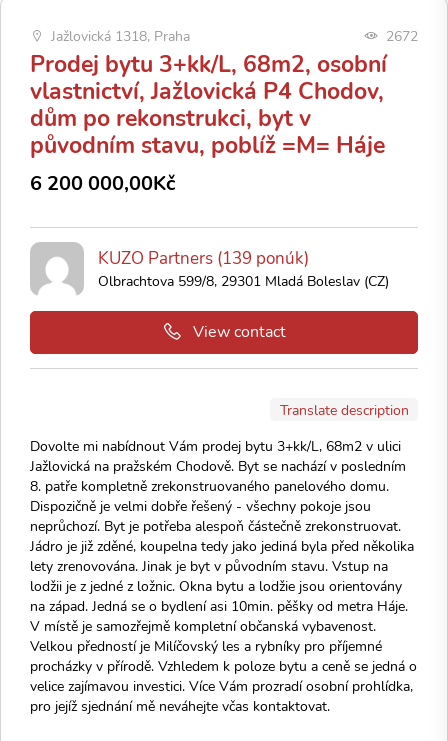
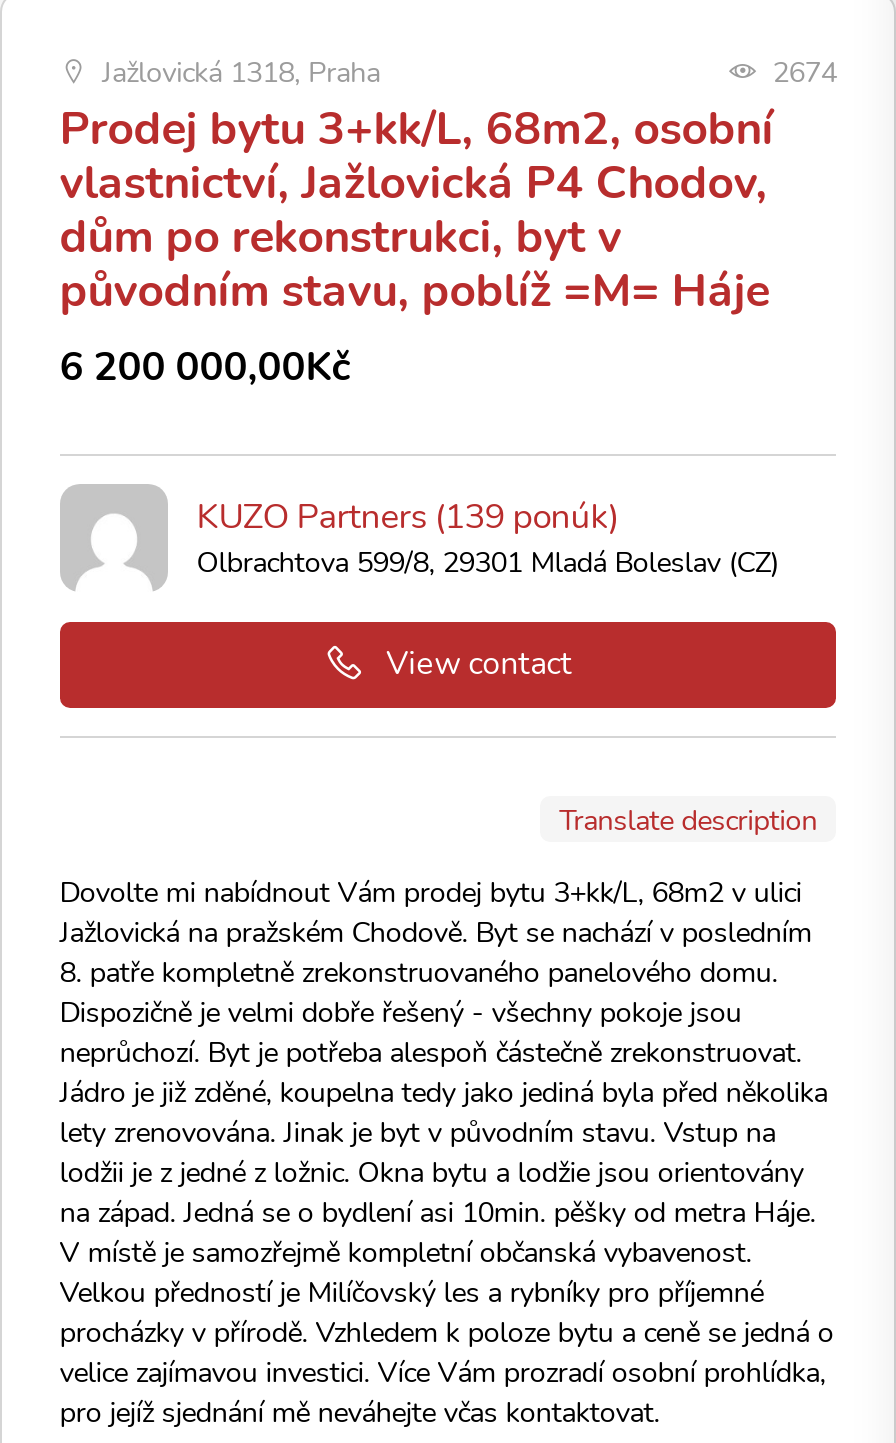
- 2672
+ 2674
